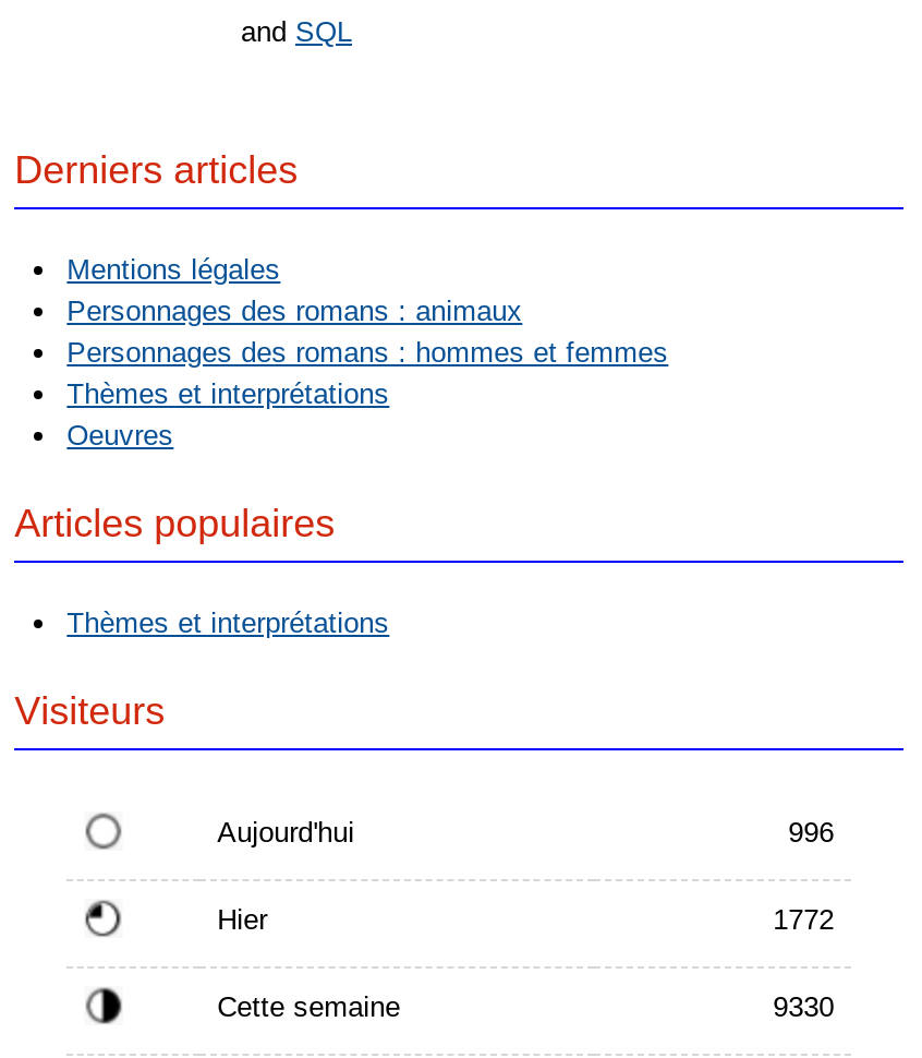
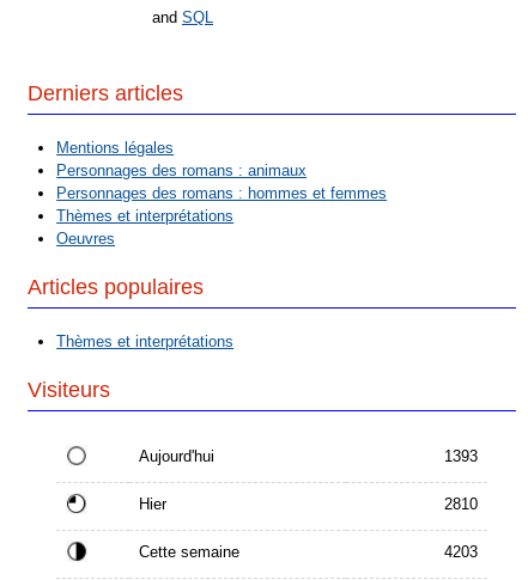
- 996
+ 1393

- 1772
+ 2810

- 9330
+ 4203
